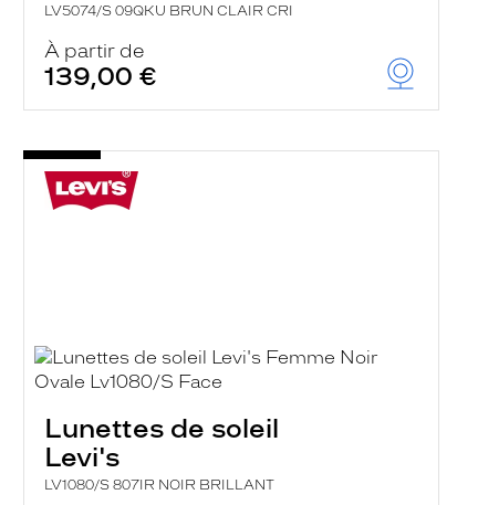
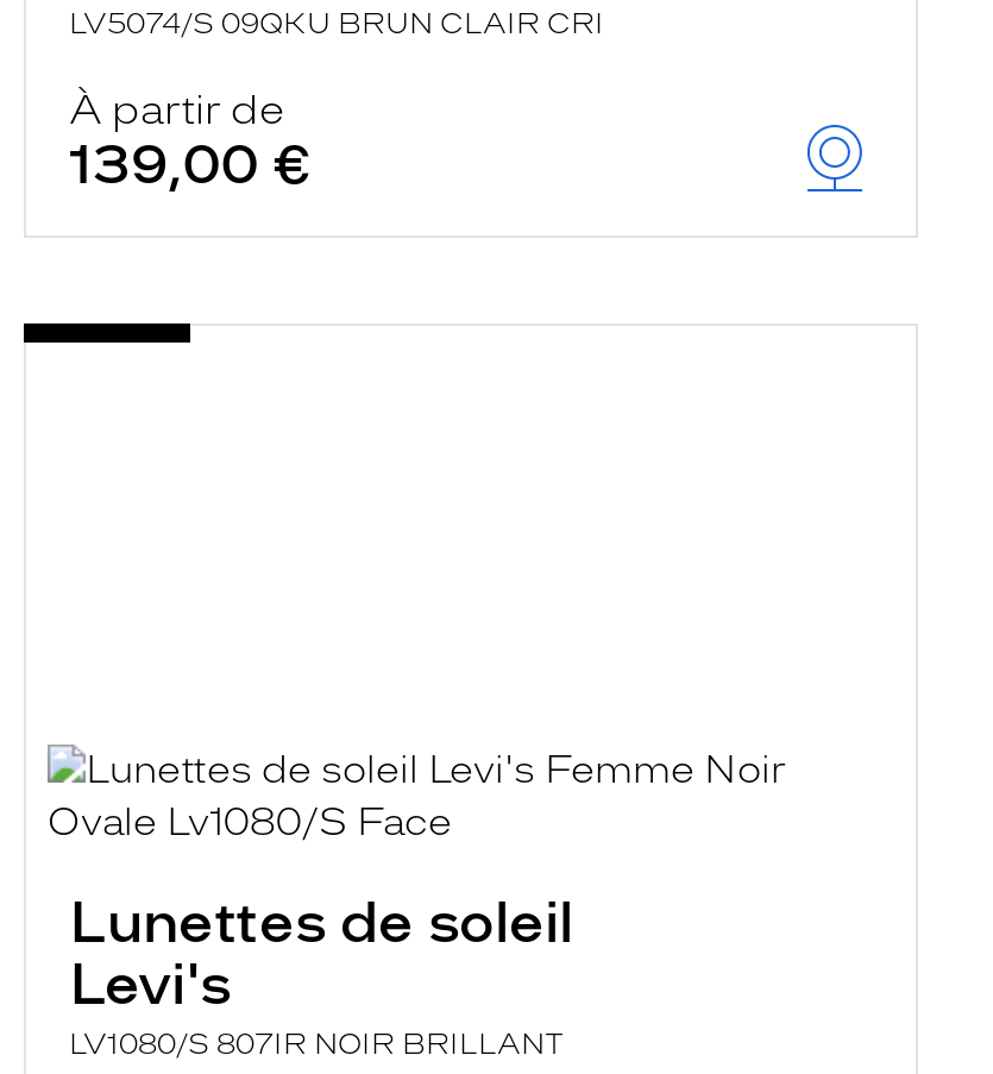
- [image]
